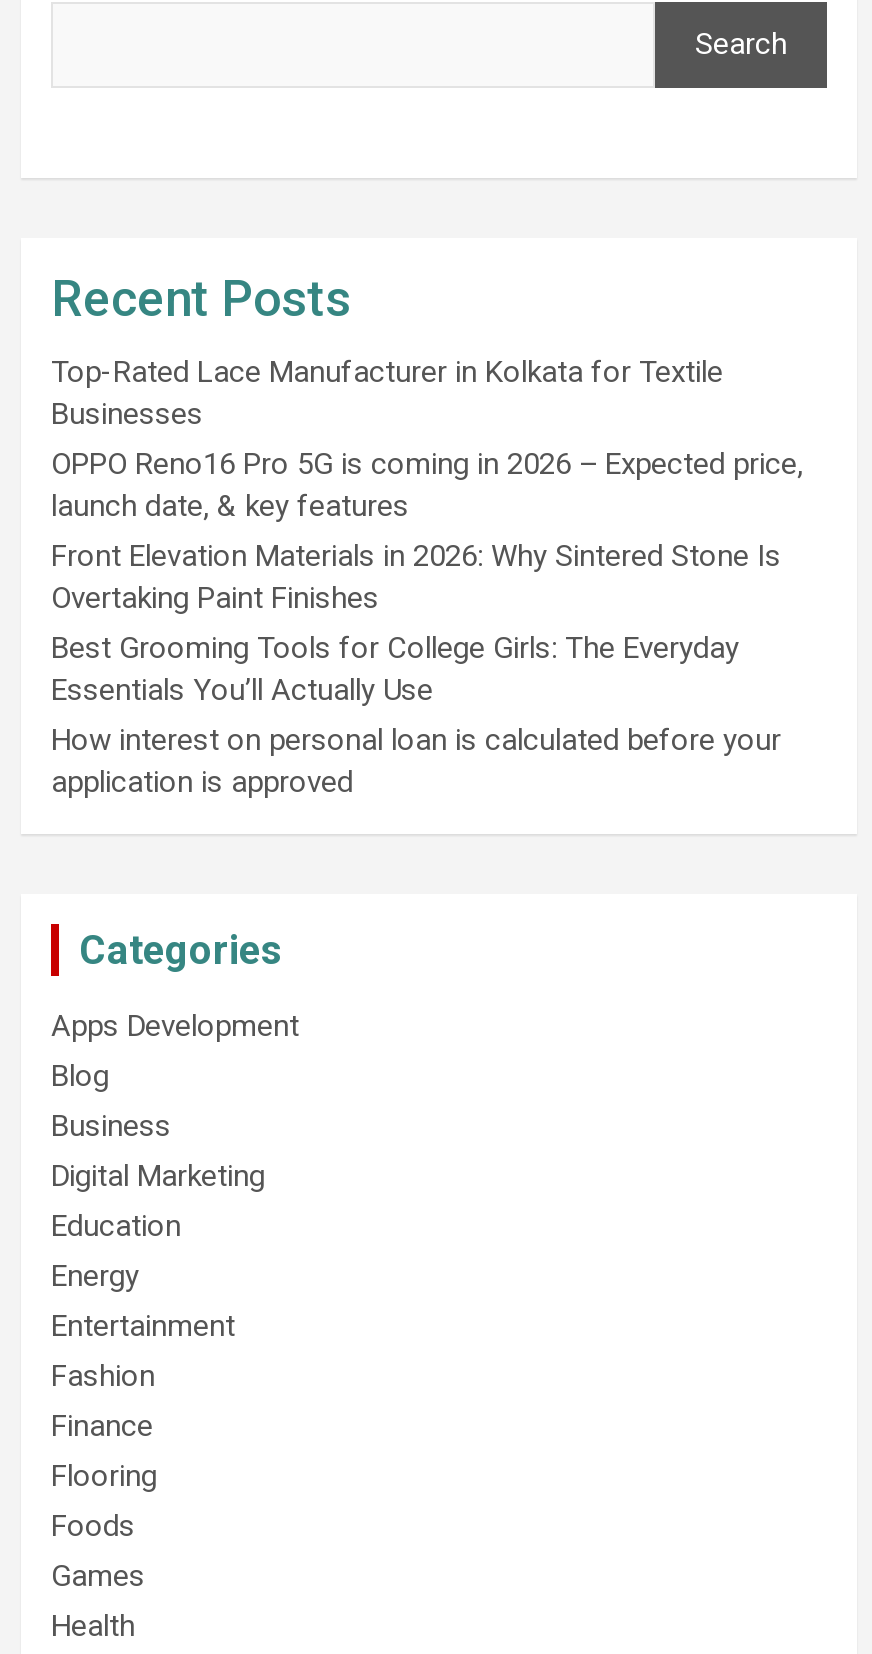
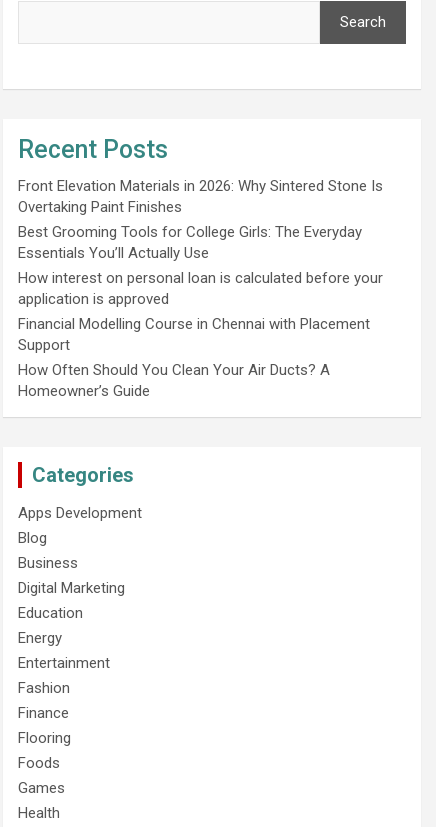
- Top-Rated Lace Manufacturer in Kolkata for Textile
- Businesses
- OPPO Reno16 Pro 5G is coming in 2026 – Expected price,
- launch date, & key features

moved up: Front Elevation Materials in 2026: Why Sintered Stone Is | Overtaking Paint Finishes | Best Grooming Tools for College Girls: The Everyday | Essentials You’ll Actually Use | How interest on personal loan is calculated before your | application is approved

+ Financial Modelling Course in Chennai with Placement
+ Support
+ How Often Should You Clean Your Air Ducts? A
+ Homeowner’s Guide
